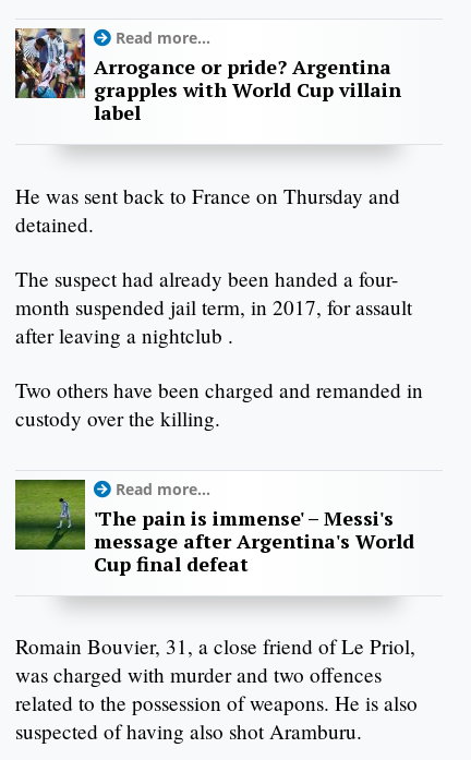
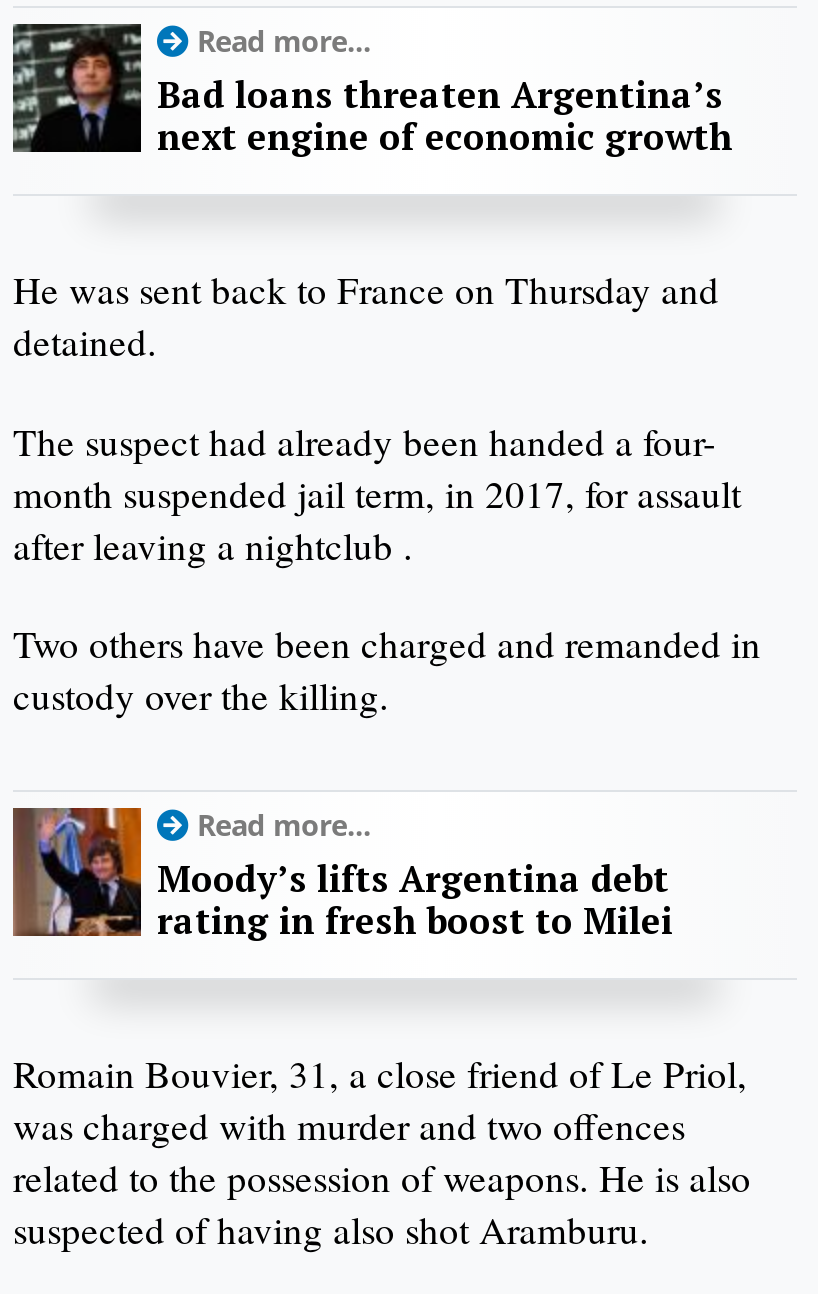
- [image]
- Arrogance or pride? Argentina
- grapples with World Cup villain
- label
+ [image]
+ Bad loans threaten Argentina’s
+ next engine of economic growth

- [image]
- 'The pain is immense' – Messi's
- message after Argentina's World
- Cup final defeat
+ [image]
+ Moody’s lifts Argentina debt
+ rating in fresh boost to Milei
